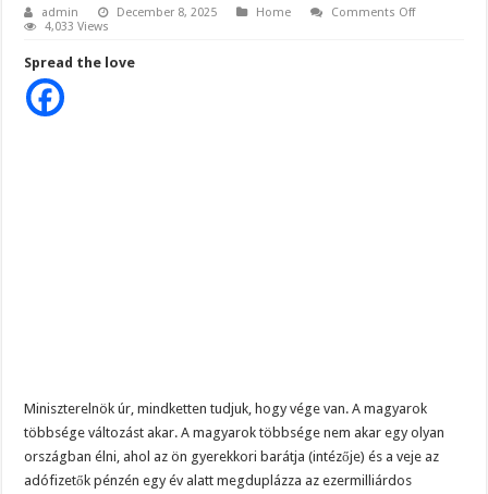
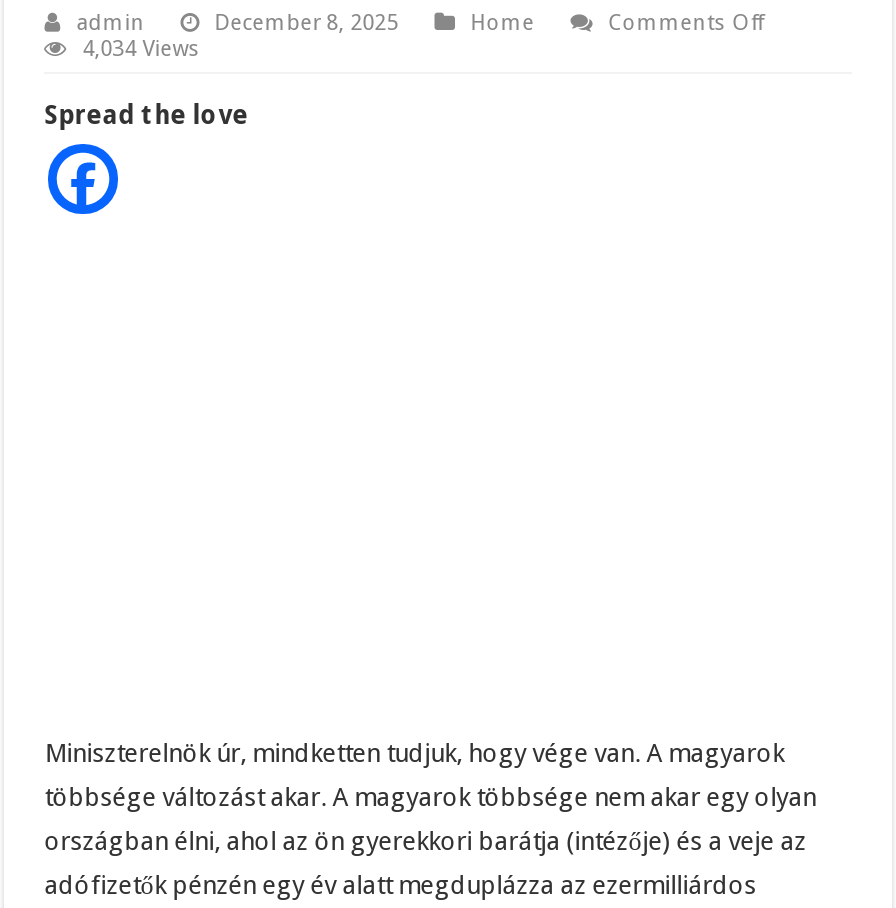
- 4,033 Views
+ 4,034 Views
